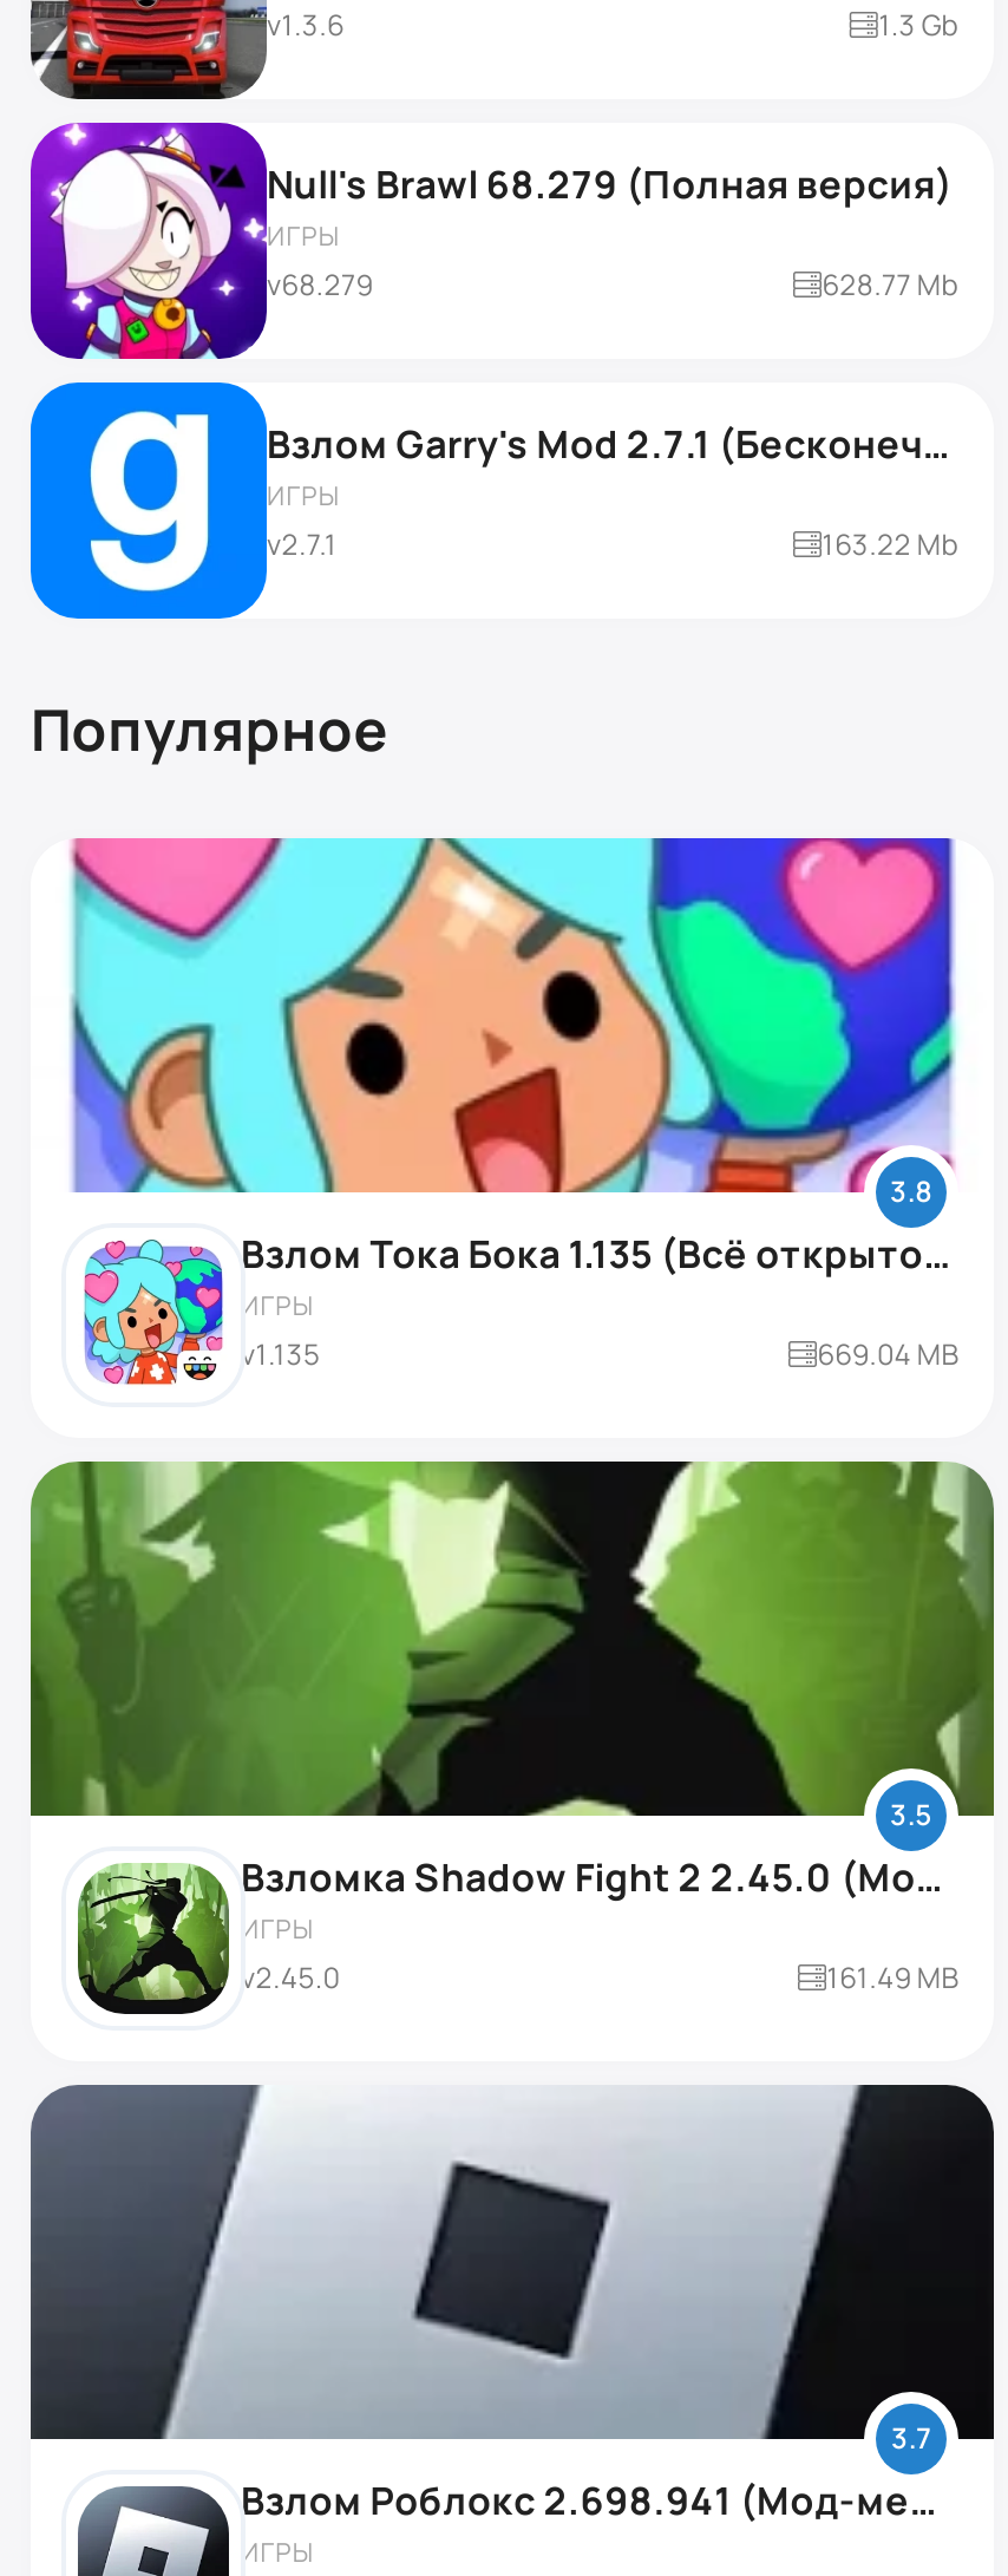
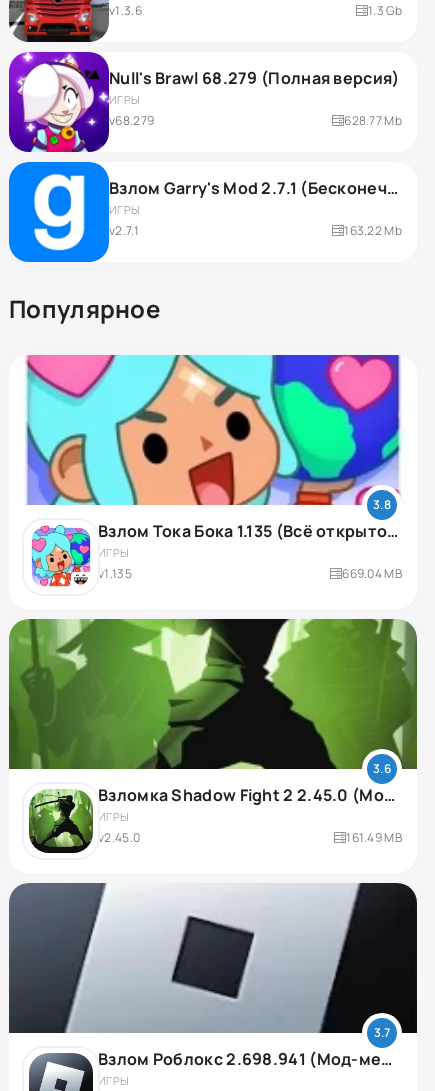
- 3.5
+ 3.6
